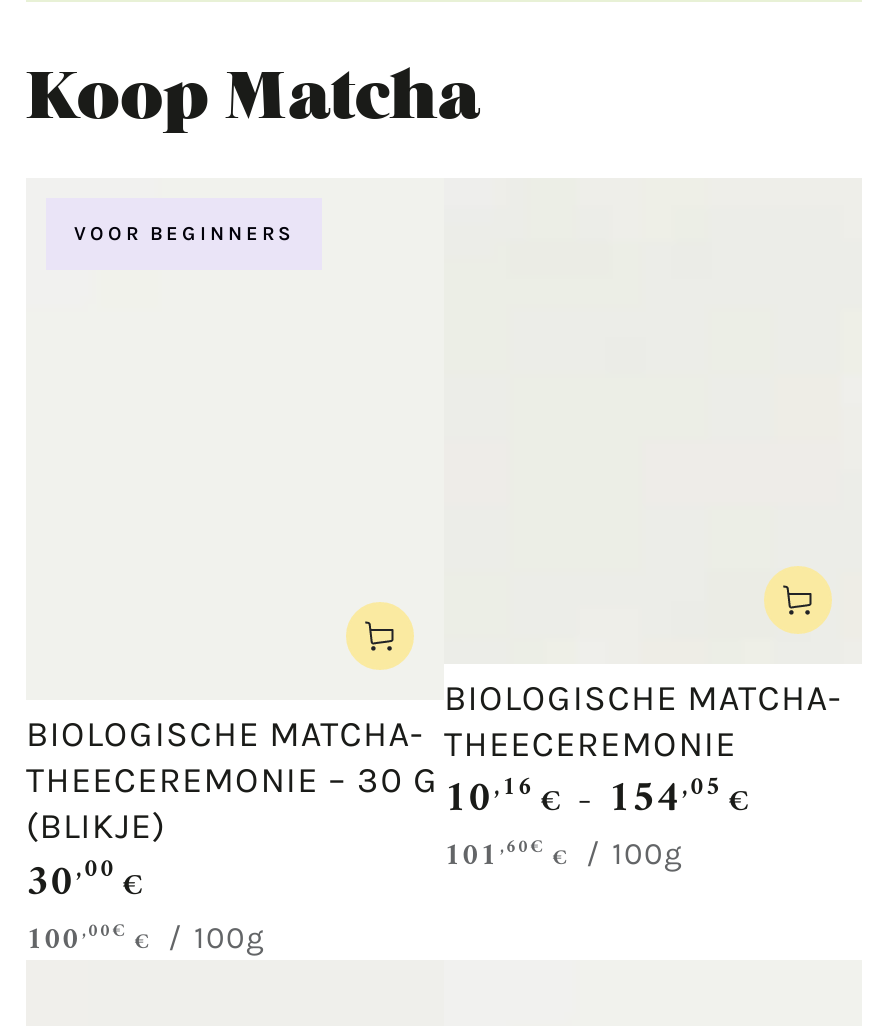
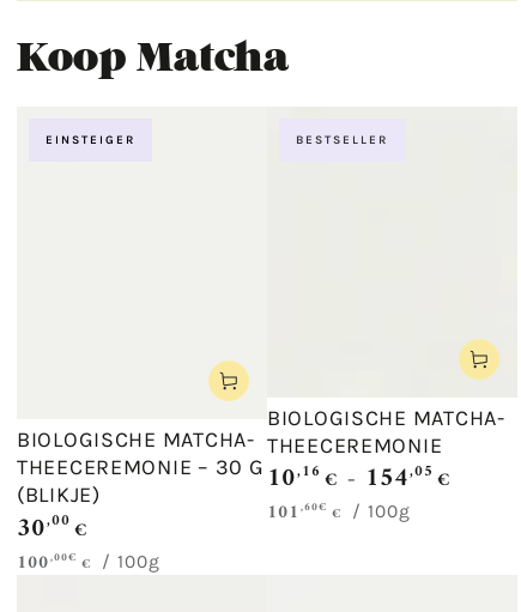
+ BESTSELLER

- VOOR BEGINNERS
+ EINSTEIGER
